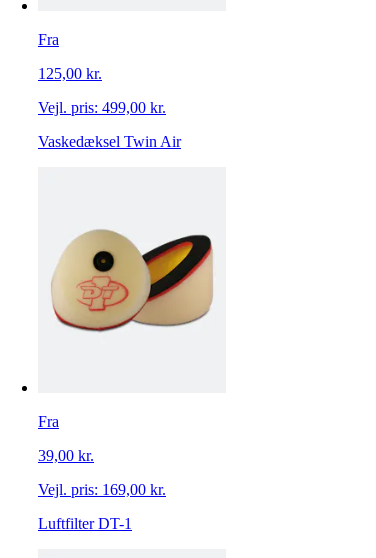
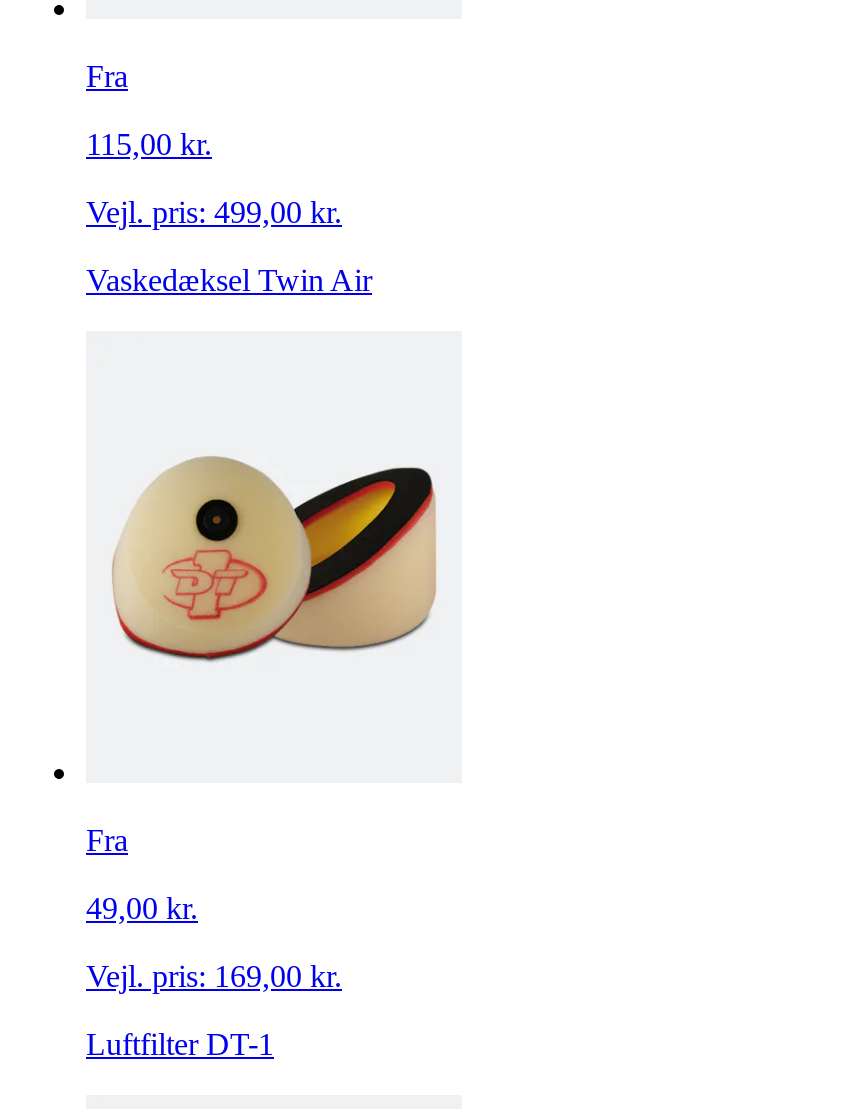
- 125,00 kr.
+ 115,00 kr.

- 39,00 kr.
+ 49,00 kr.
